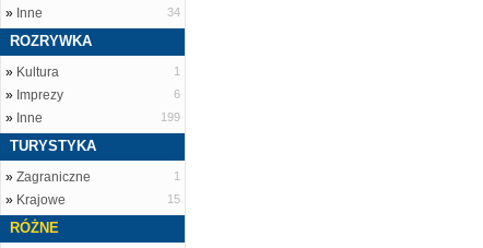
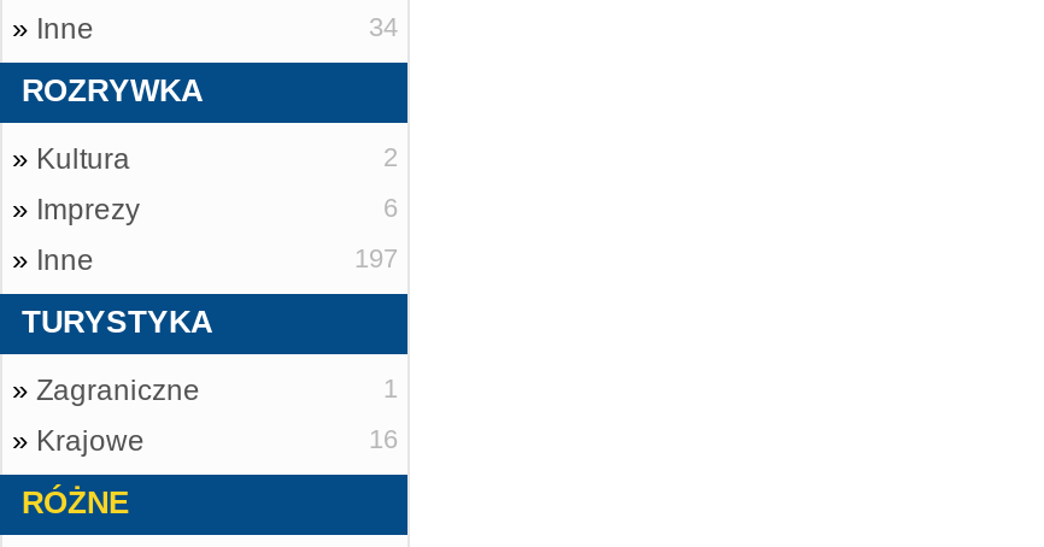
- 1
+ 2

- 199
+ 197

- 15
+ 16
